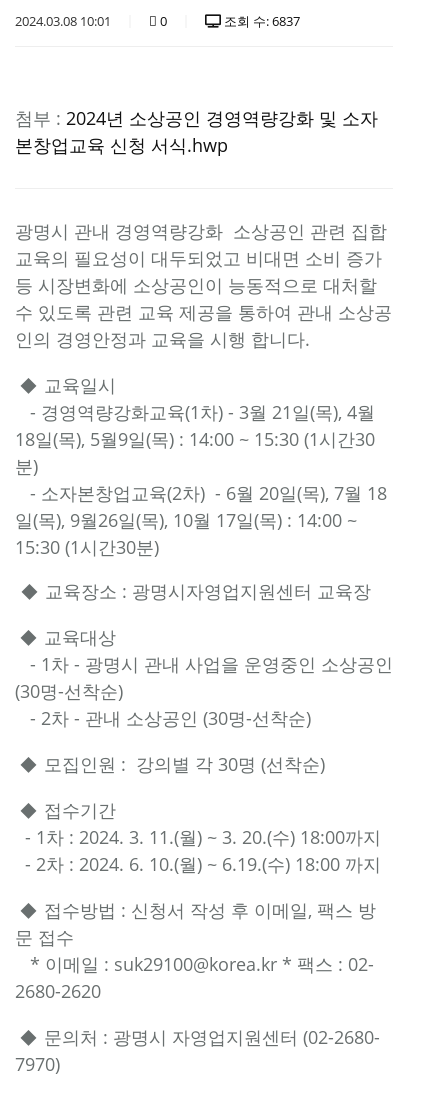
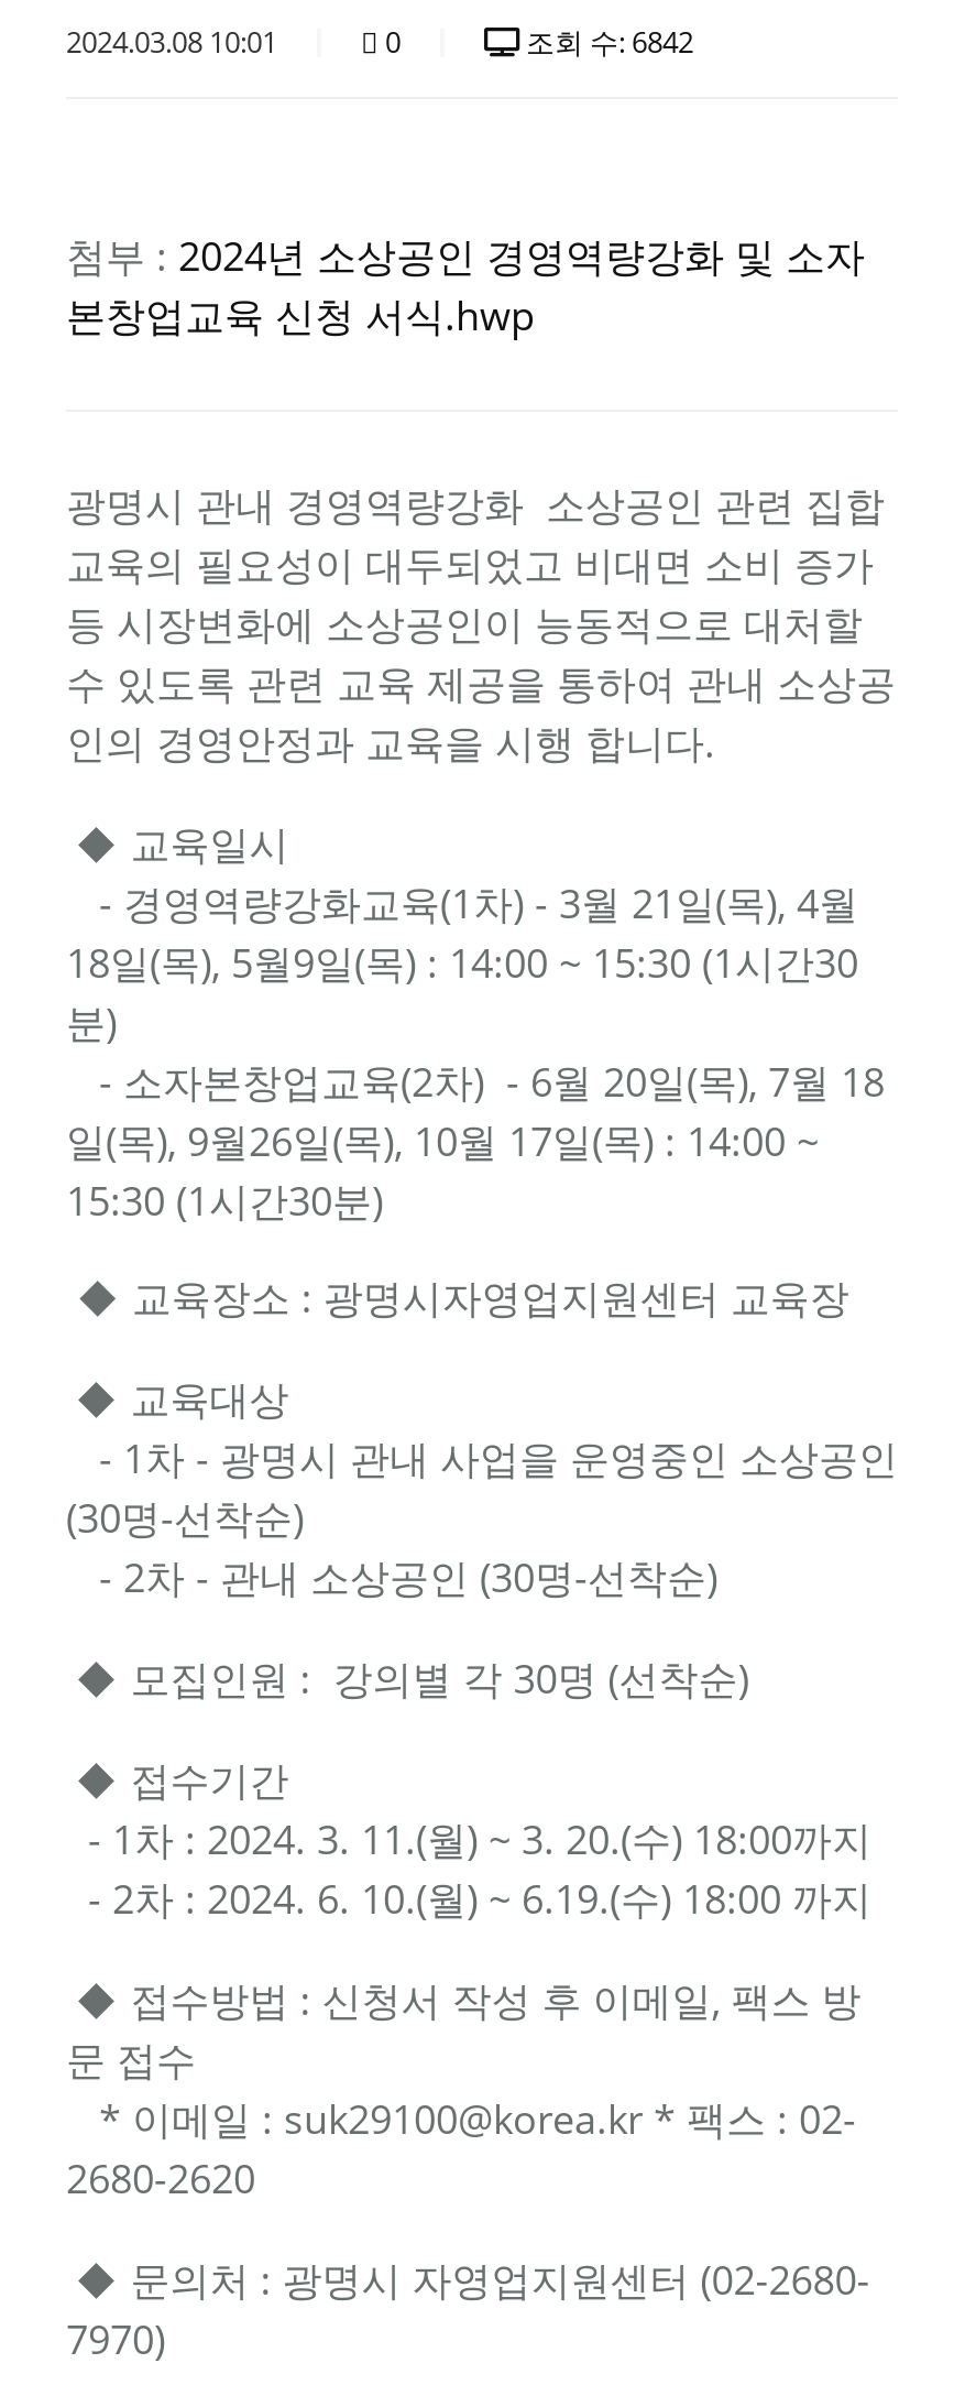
- 조회 수: 6837
+ 조회 수: 6842
